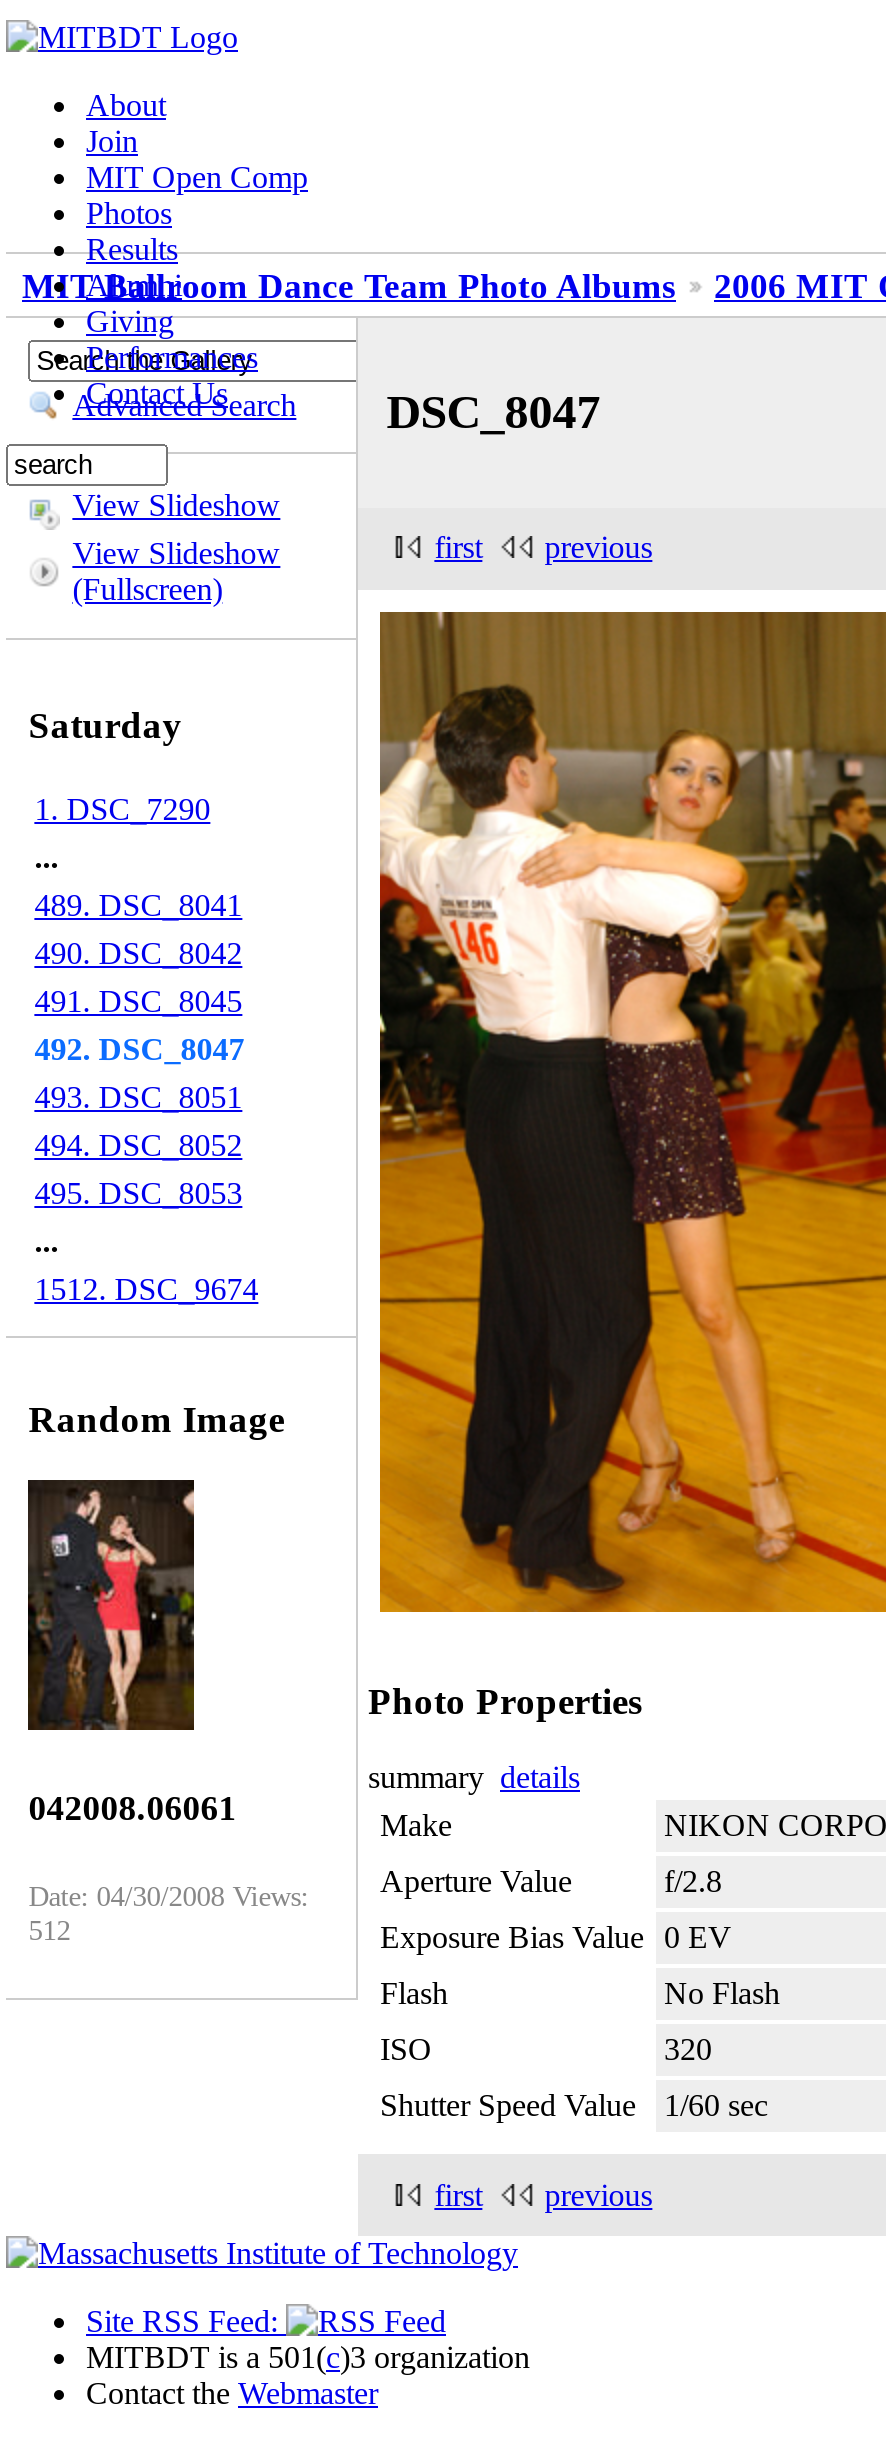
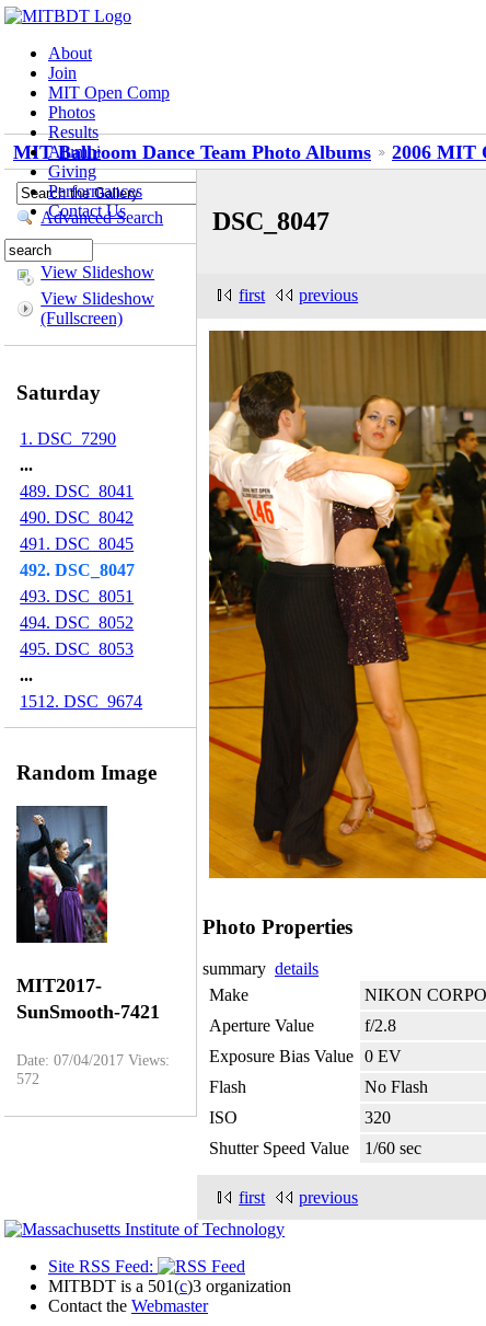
- [image]
- 042008.06061
+ [image]
+ MIT2017-
+ SunSmooth-7421

- Date: 04/30/2008 Views:
- 512
+ Date: 07/04/2017 Views:
+ 572
